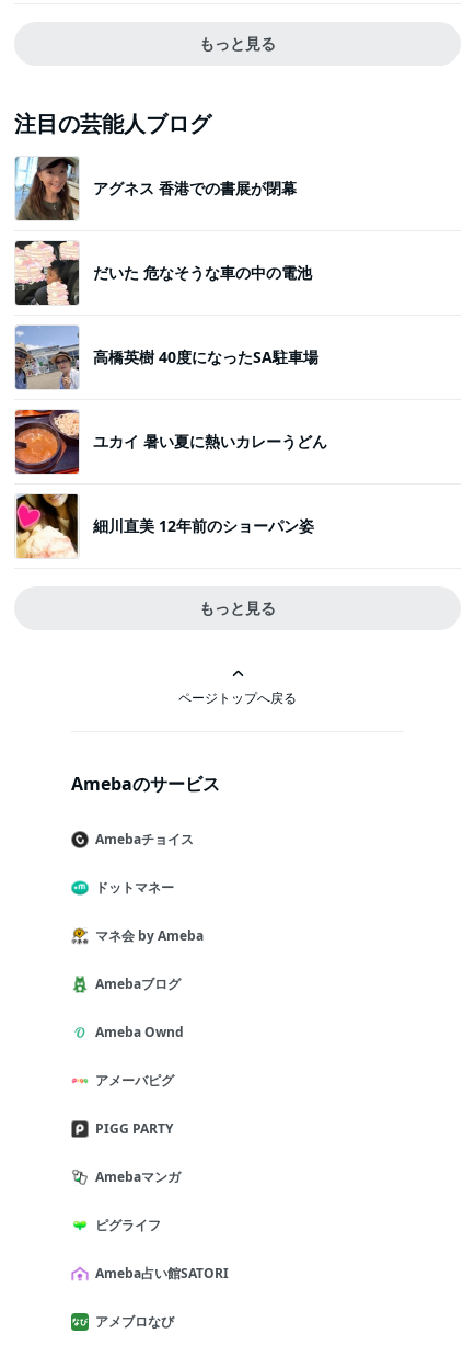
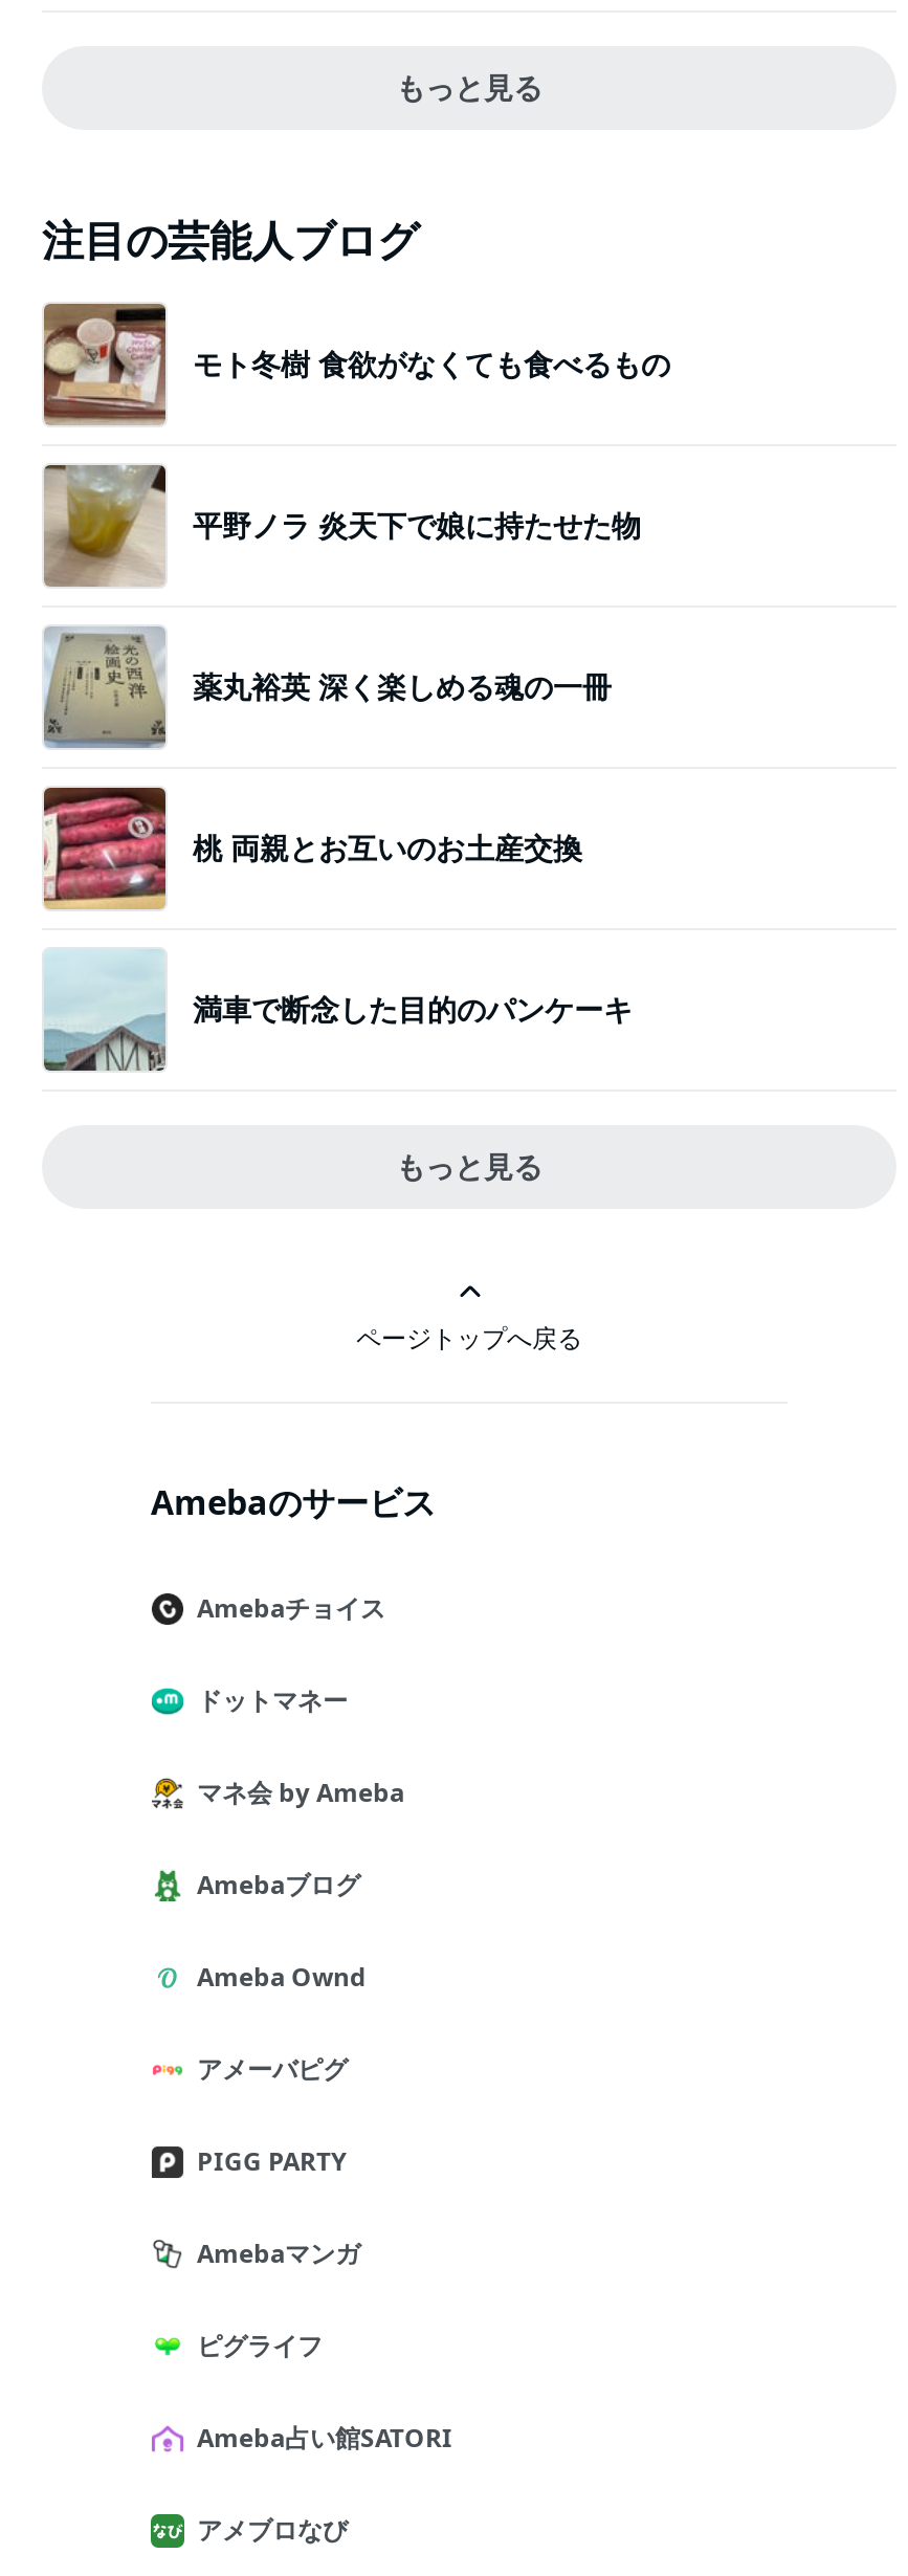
- [image]
- アグネス 香港での書展が閉幕
+ [image]
+ モト冬樹 食欲がなくても食べるもの

- [image]
- だいた 危なそうな車の中の電池
+ [image]
+ 平野ノラ 炎天下で娘に持たせた物

- [image]
- 高橋英樹 40度になったSA駐車場
+ [image]
+ 薬丸裕英 深く楽しめる魂の一冊

- [image]
- ユカイ 暑い夏に熱いカレーうどん
+ [image]
+ 桃 両親とお互いのお土産交換

- [image]
- 細川直美 12年前のショーパン姿
+ [image]
+ 満車で断念した目的のパンケーキ
